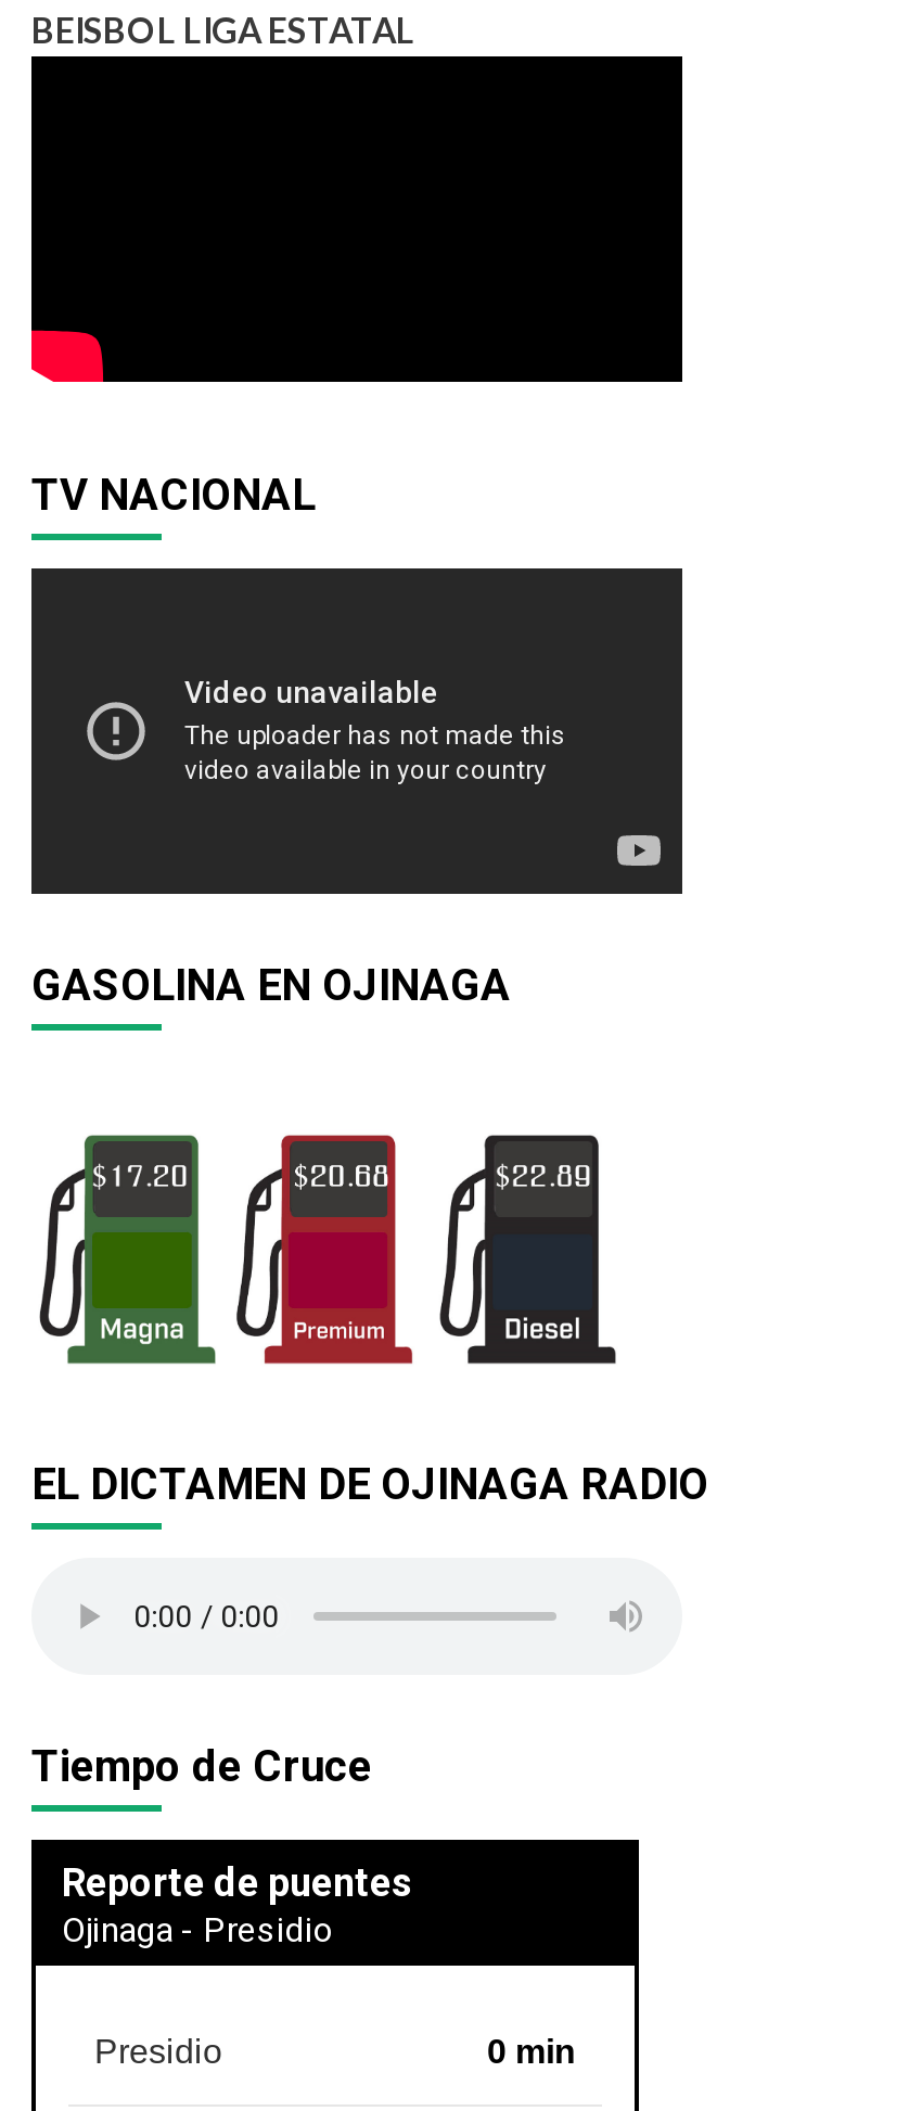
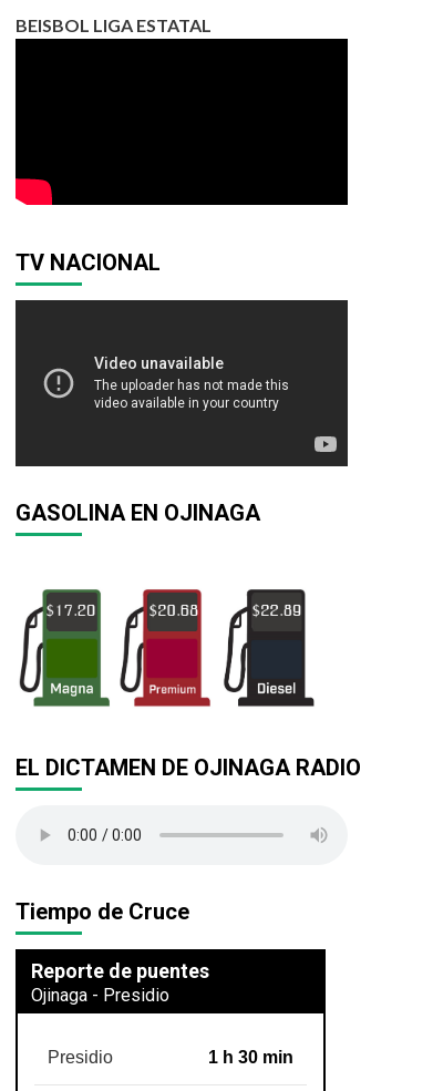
- 0 min
+ 1 h 30 min
